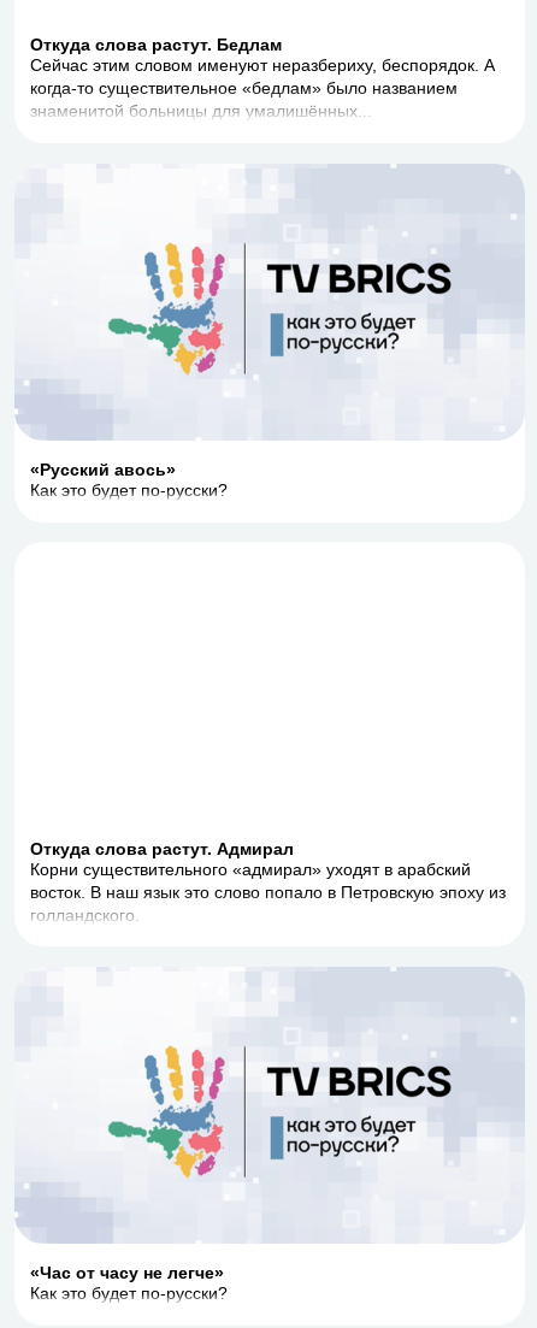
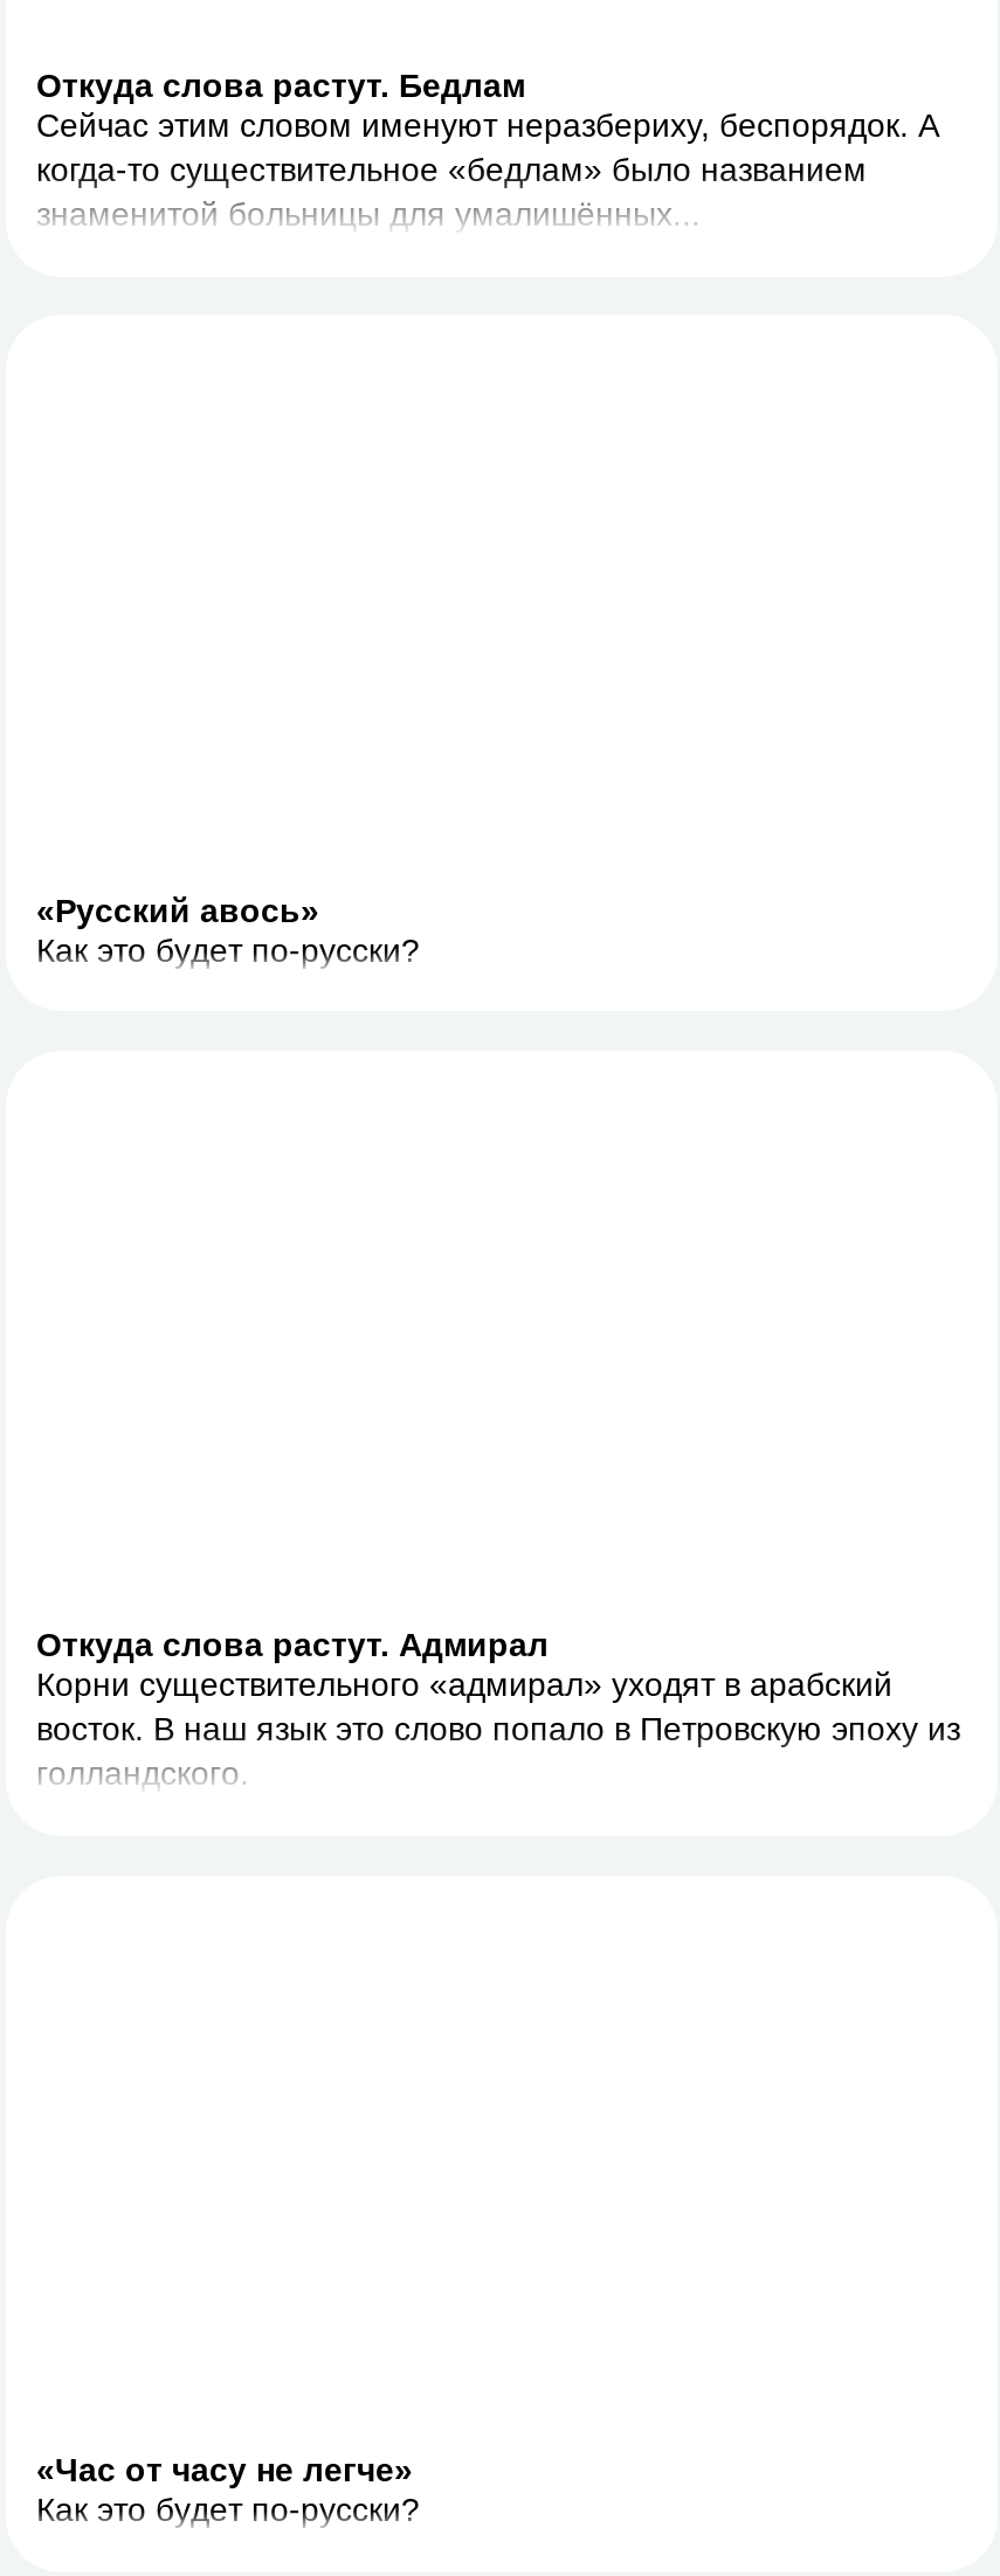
- [image]

- [image]
